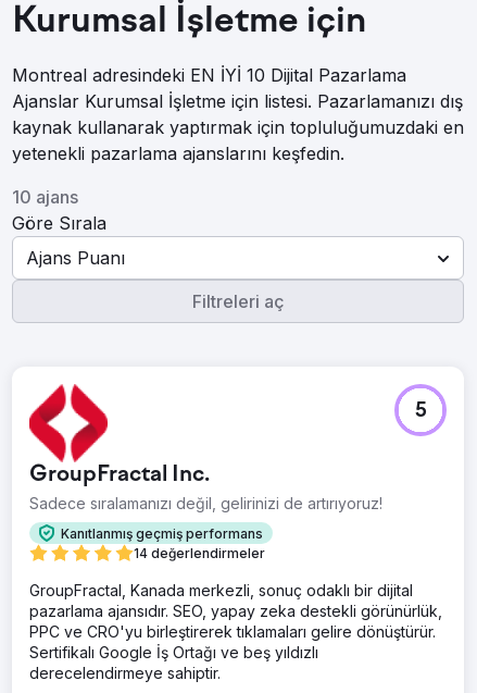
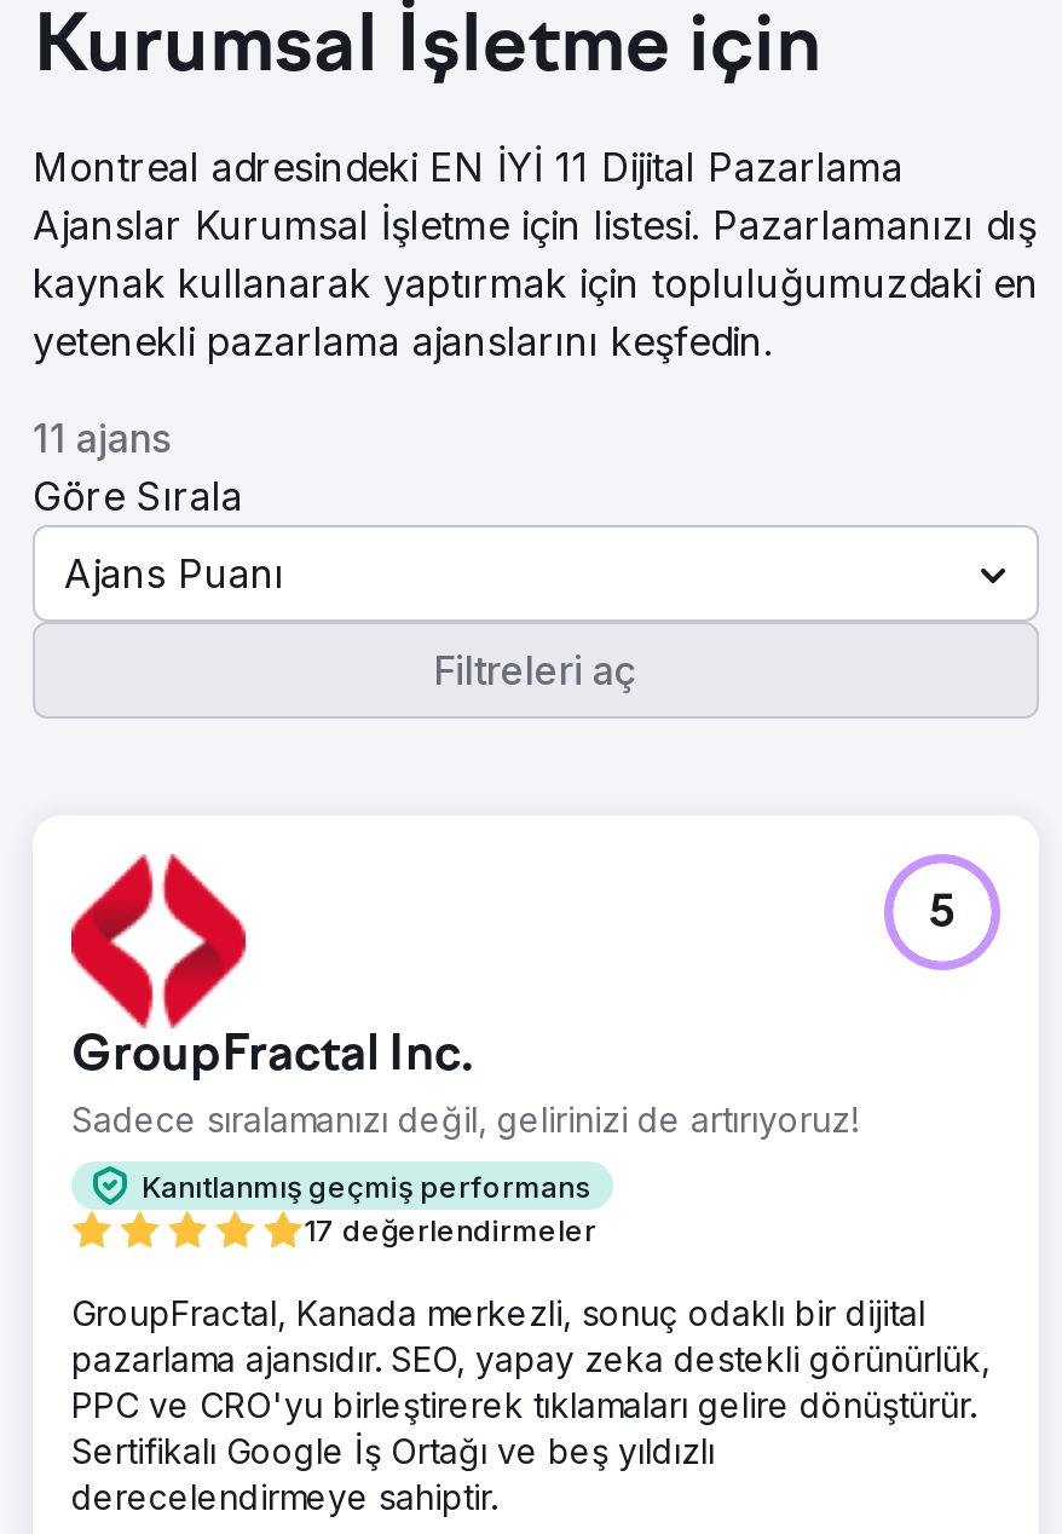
- Montreal adresindeki EN İYİ 10 Dijital Pazarlama
+ Montreal adresindeki EN İYİ 11 Dijital Pazarlama

- 10 ajans
+ 11 ajans

- 14 değerlendirmeler
+ 17 değerlendirmeler
